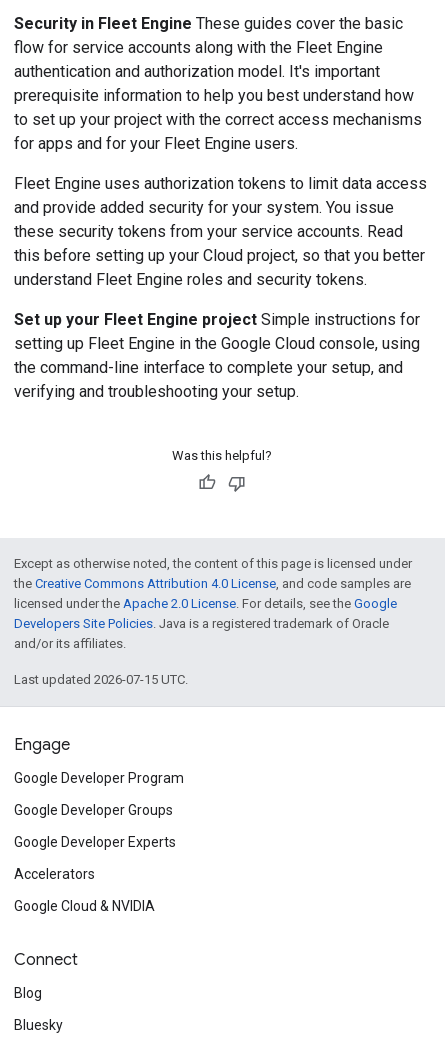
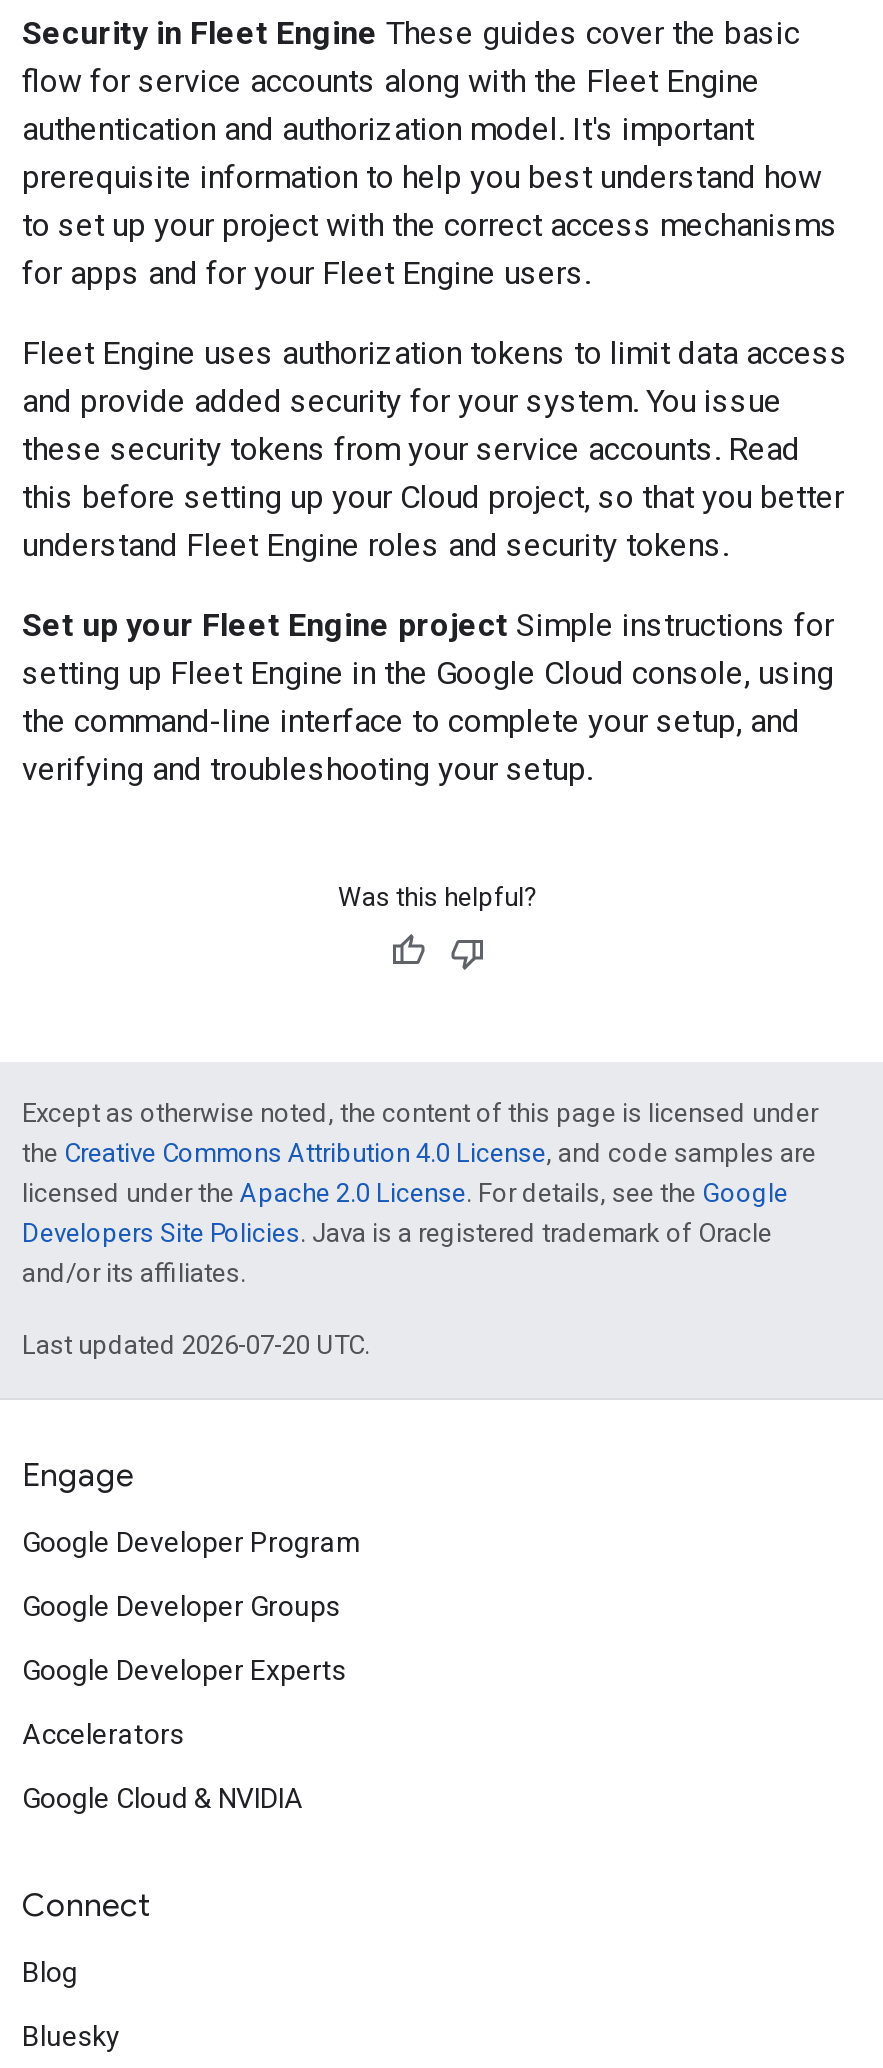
- Last updated 2026-07-15 UTC.
+ Last updated 2026-07-20 UTC.
